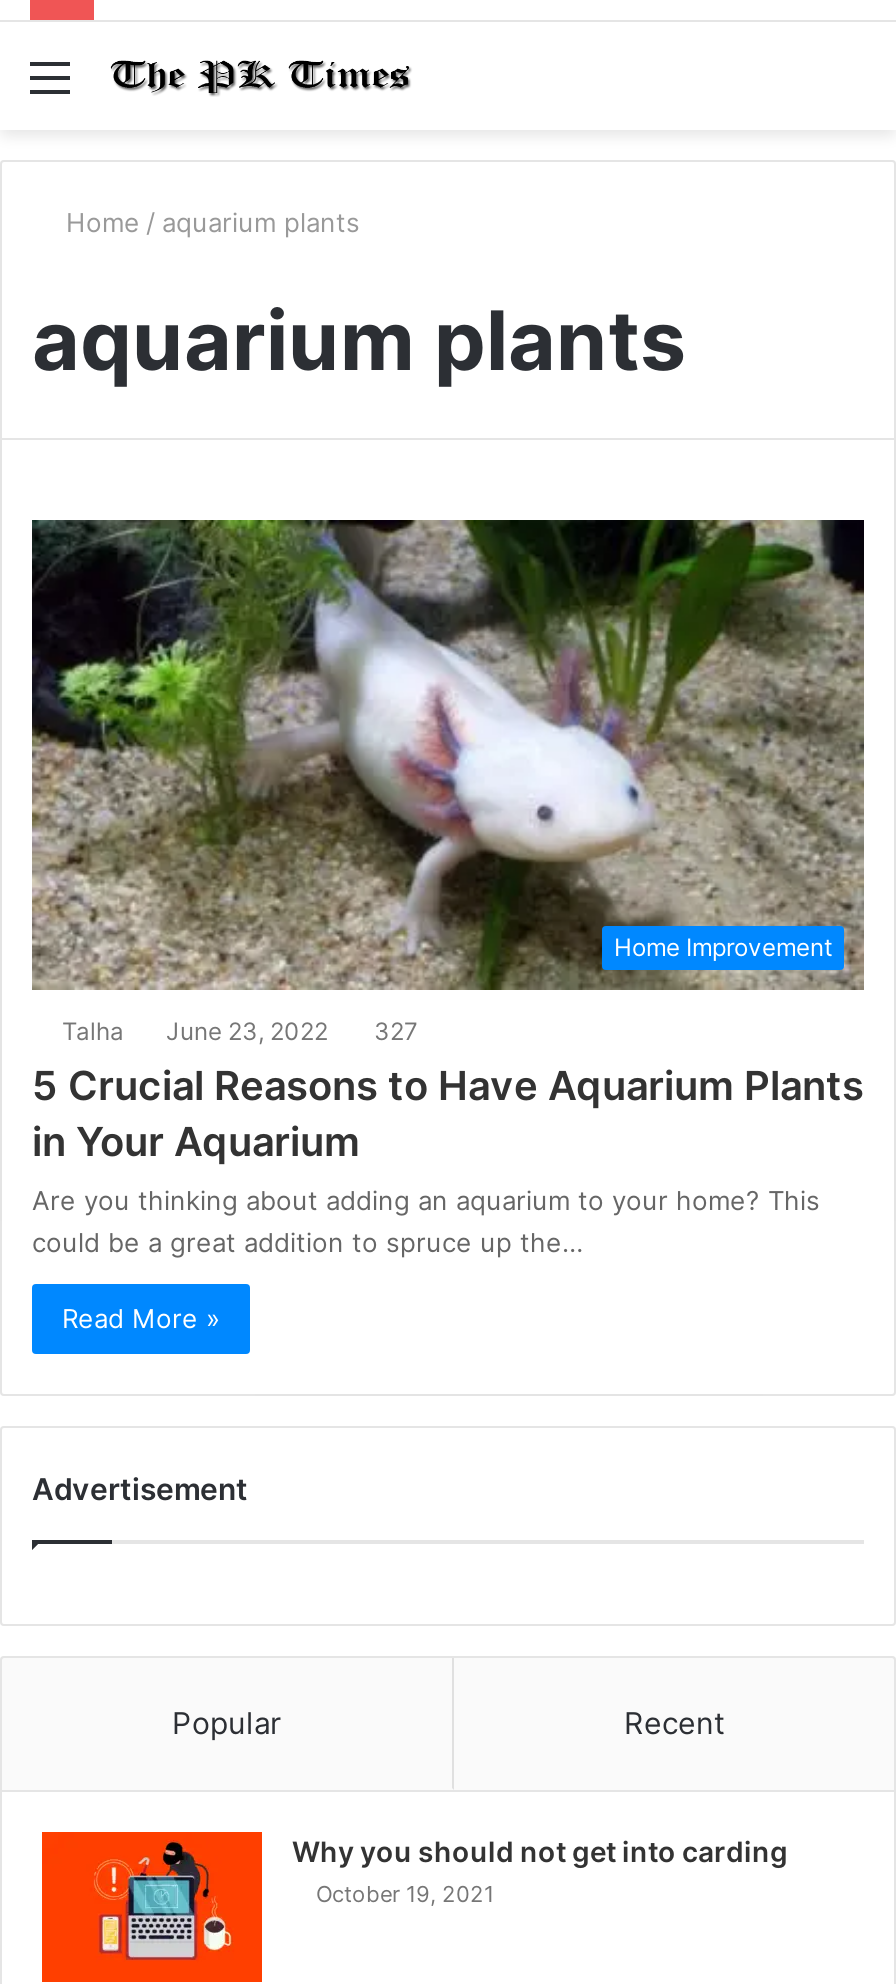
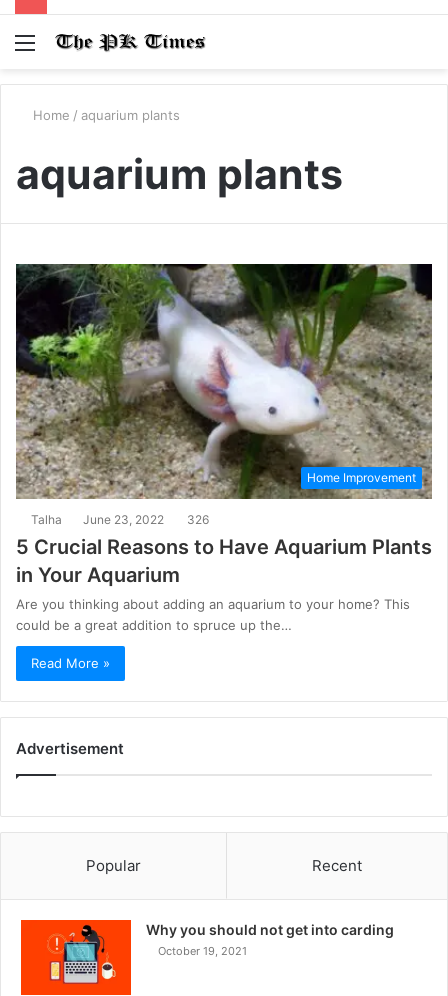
- Talha June 23, 2022 327
+ Talha June 23, 2022 326
